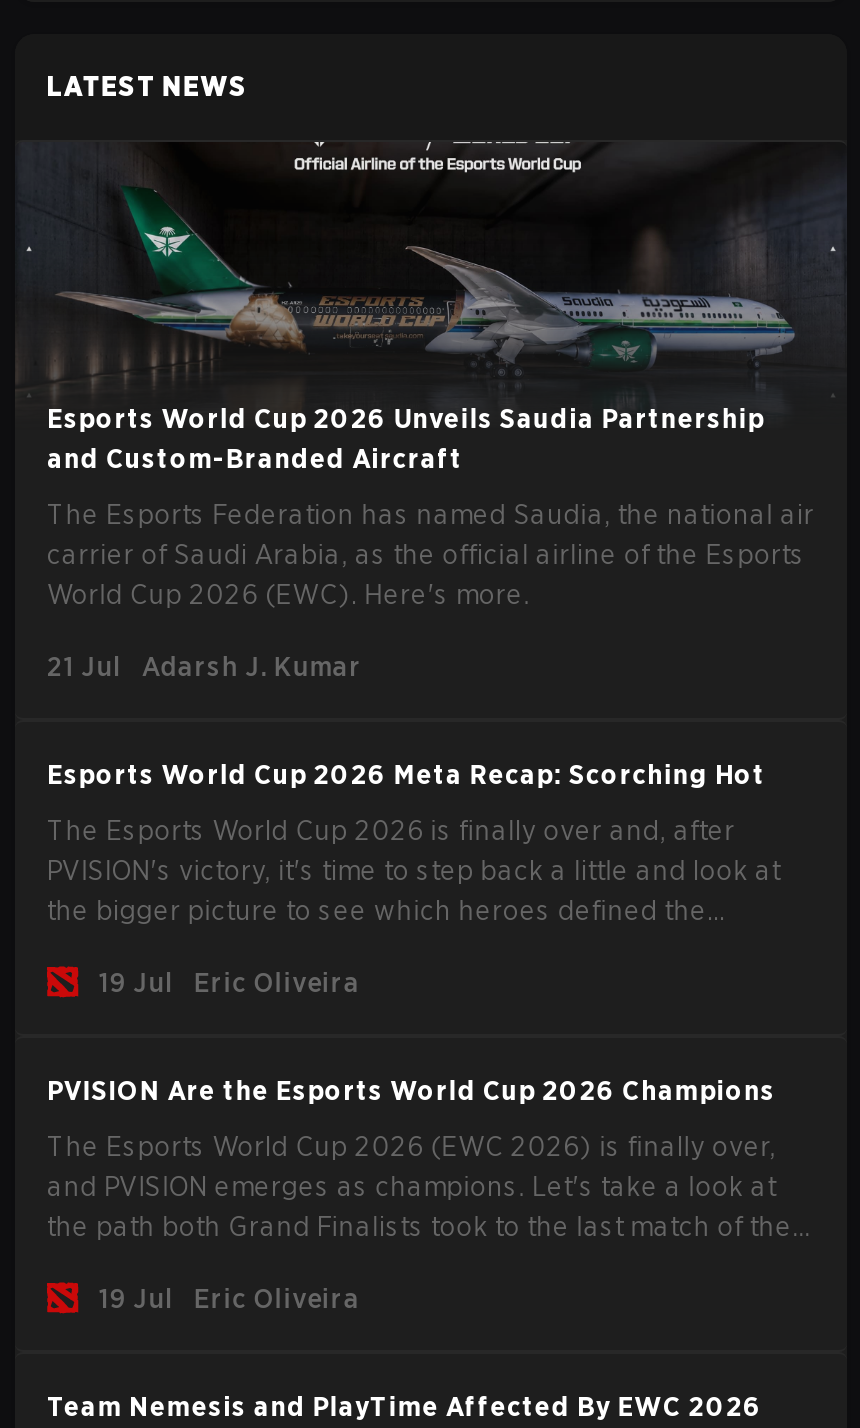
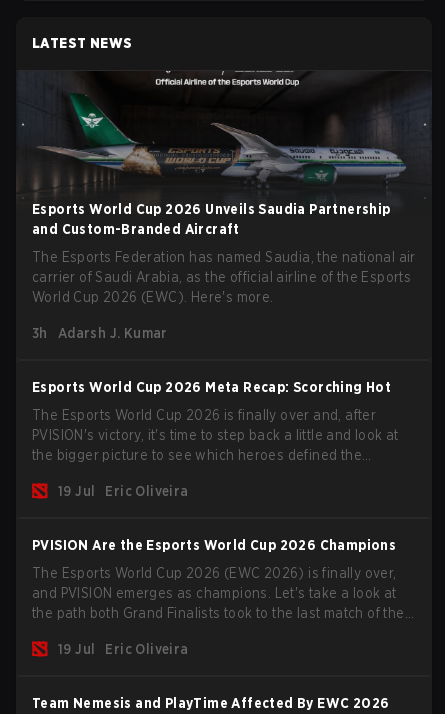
- 21 Jul Adarsh J. Kumar
+ 3h Adarsh J. Kumar
